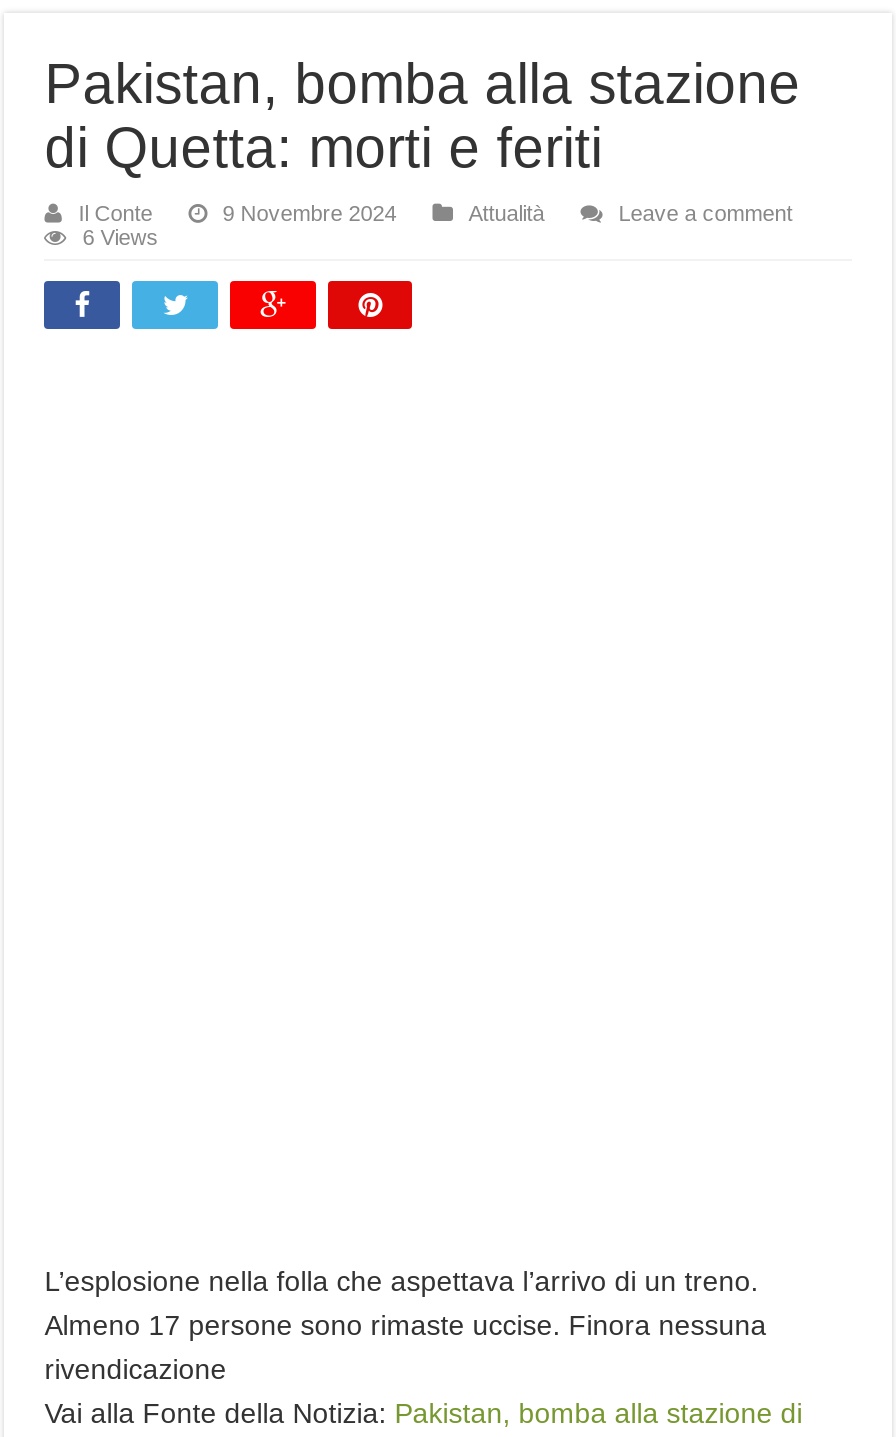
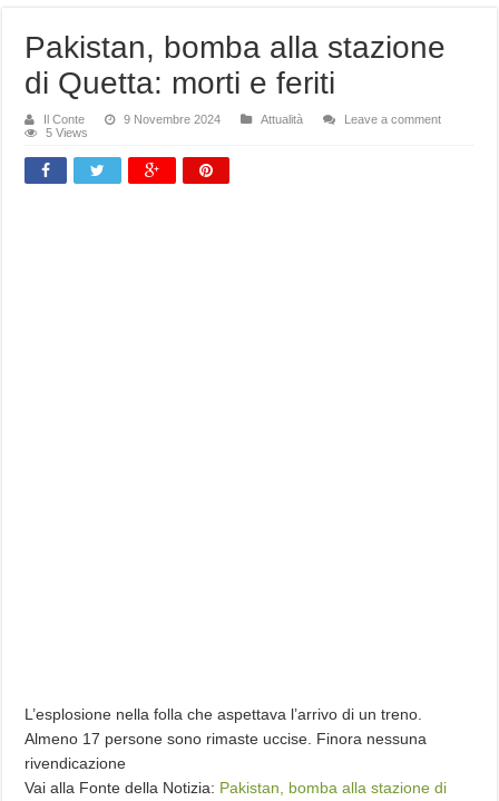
- 6 Views
+ 5 Views
